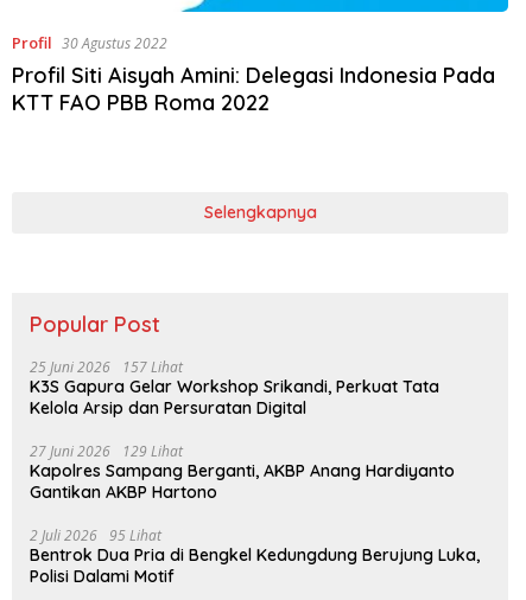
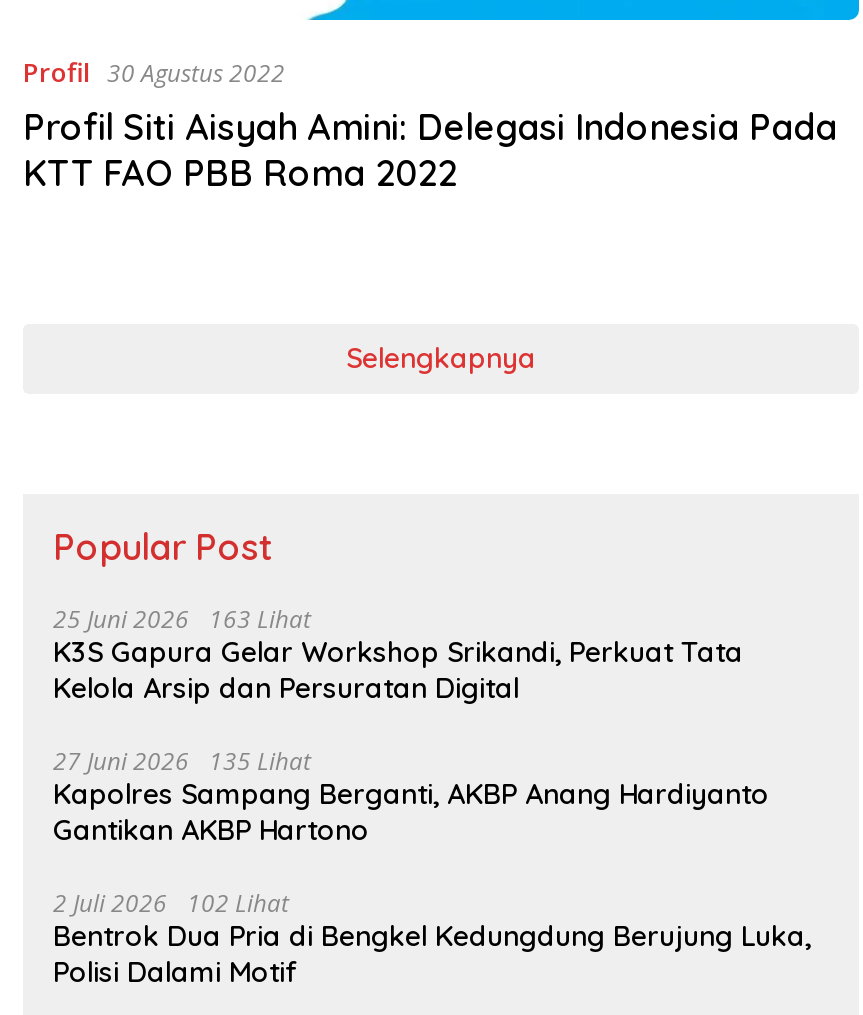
- 25 Juni 2026 157 Lihat
+ 25 Juni 2026 163 Lihat

- 27 Juni 2026 129 Lihat
+ 27 Juni 2026 135 Lihat

- 2 Juli 2026 95 Lihat
+ 2 Juli 2026 102 Lihat
